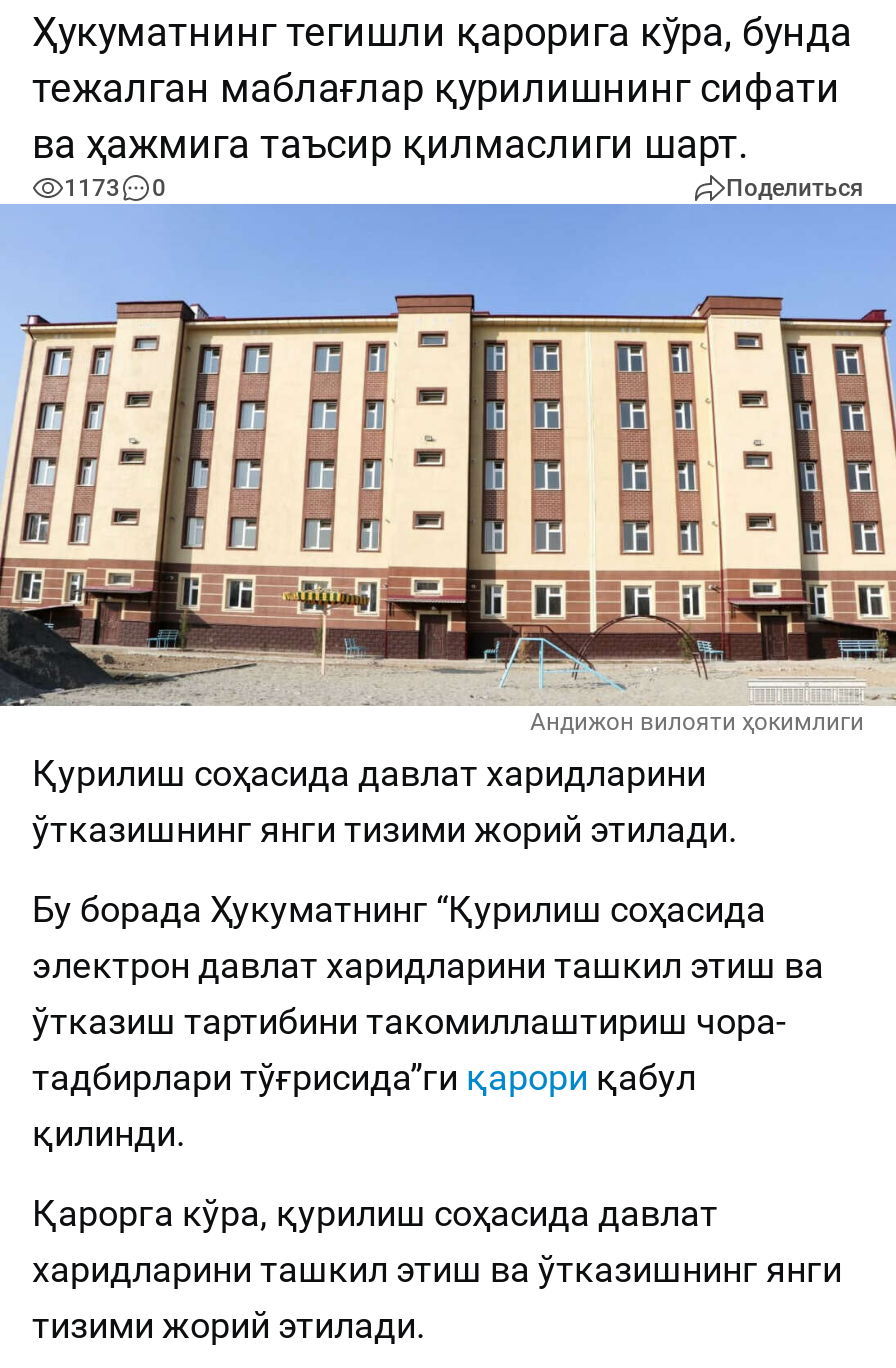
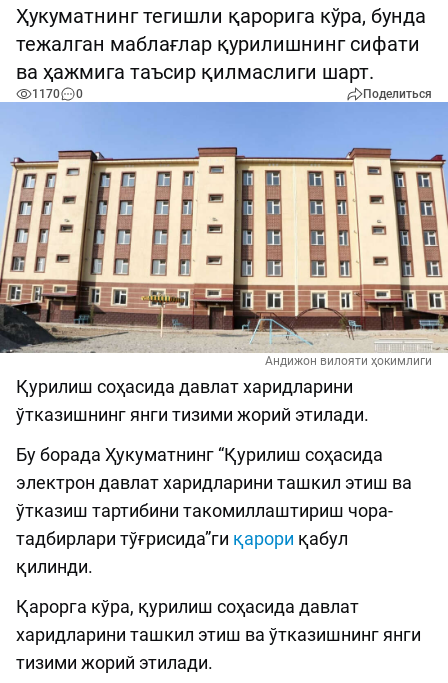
- 1173 0
+ 1170 0
